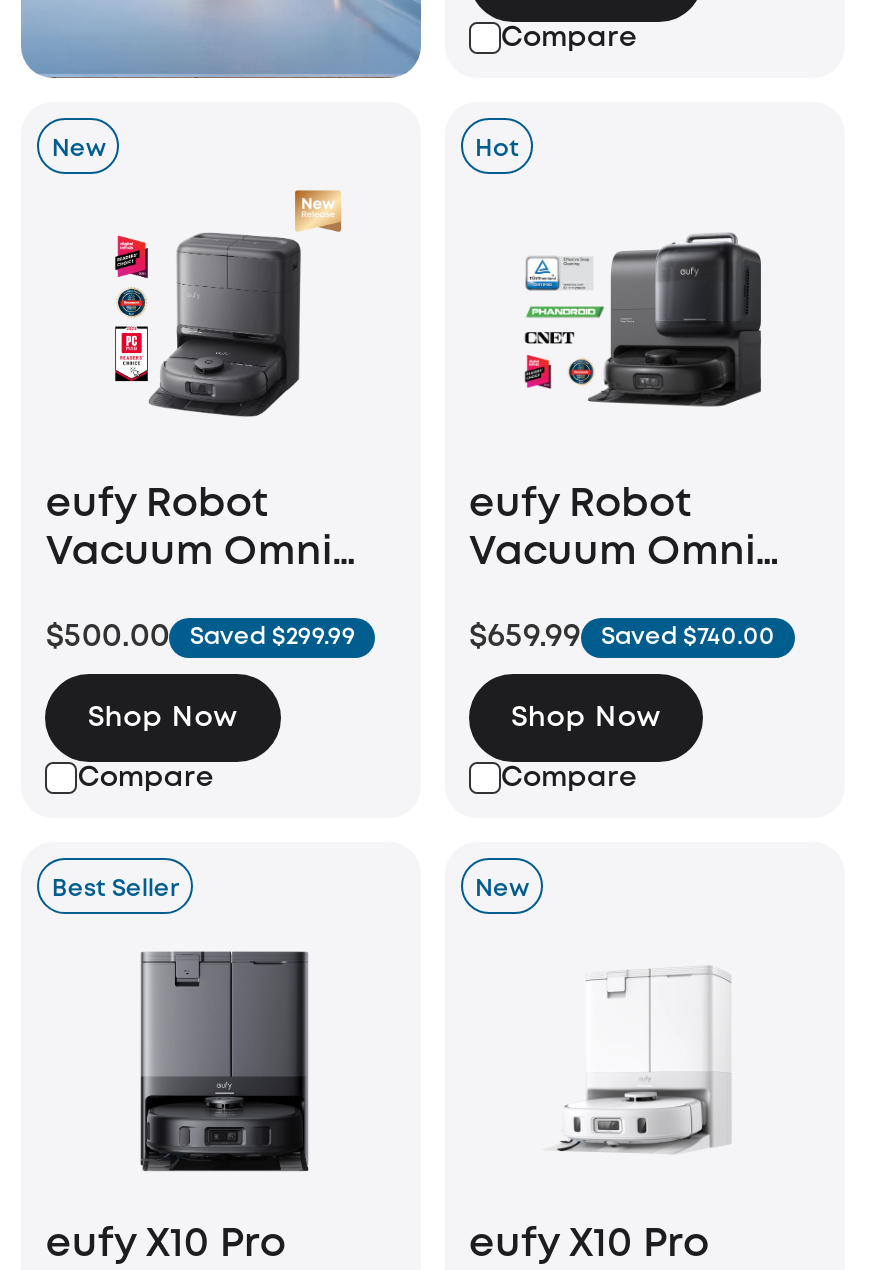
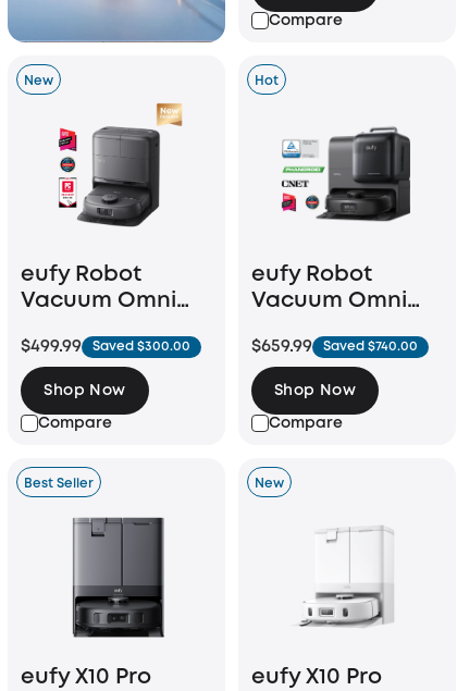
- $500.00
+ $499.99

- Saved $299.99
+ Saved $300.00
